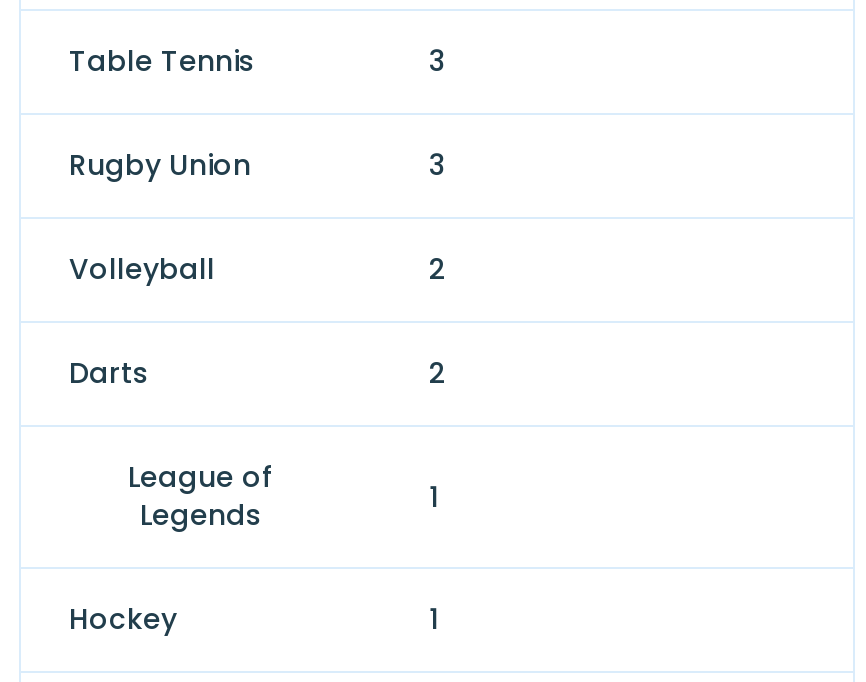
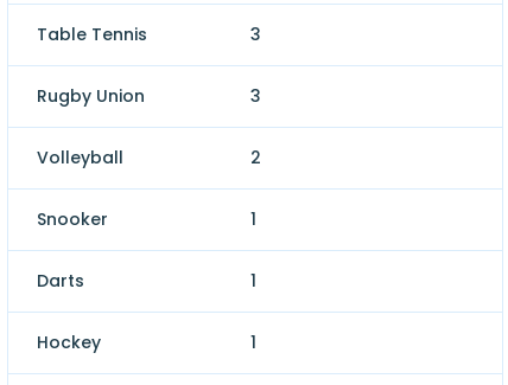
+ Snooker
+ 1

moved down: Darts

- 2
- League of
- Legends
